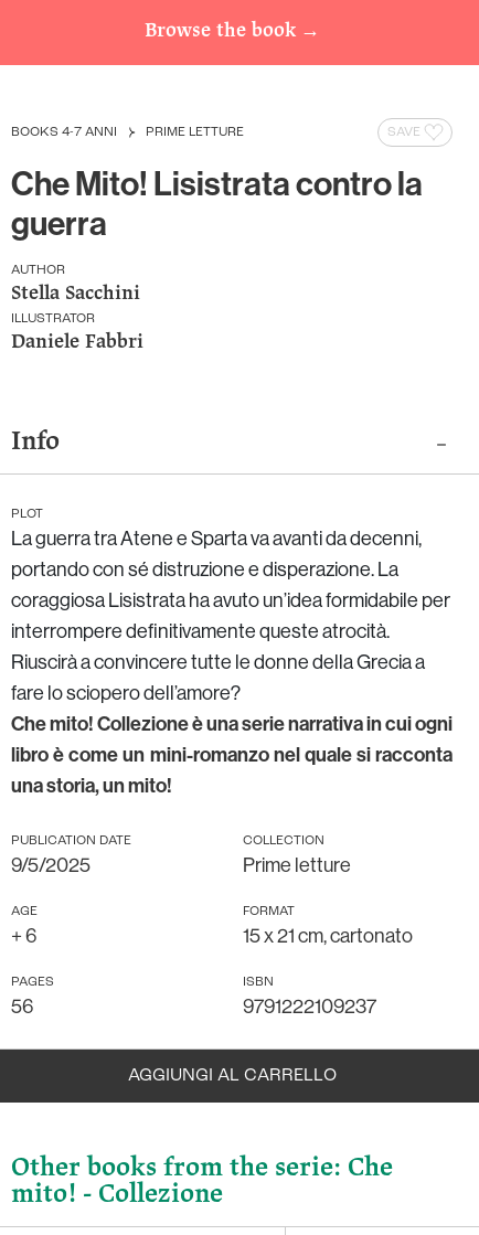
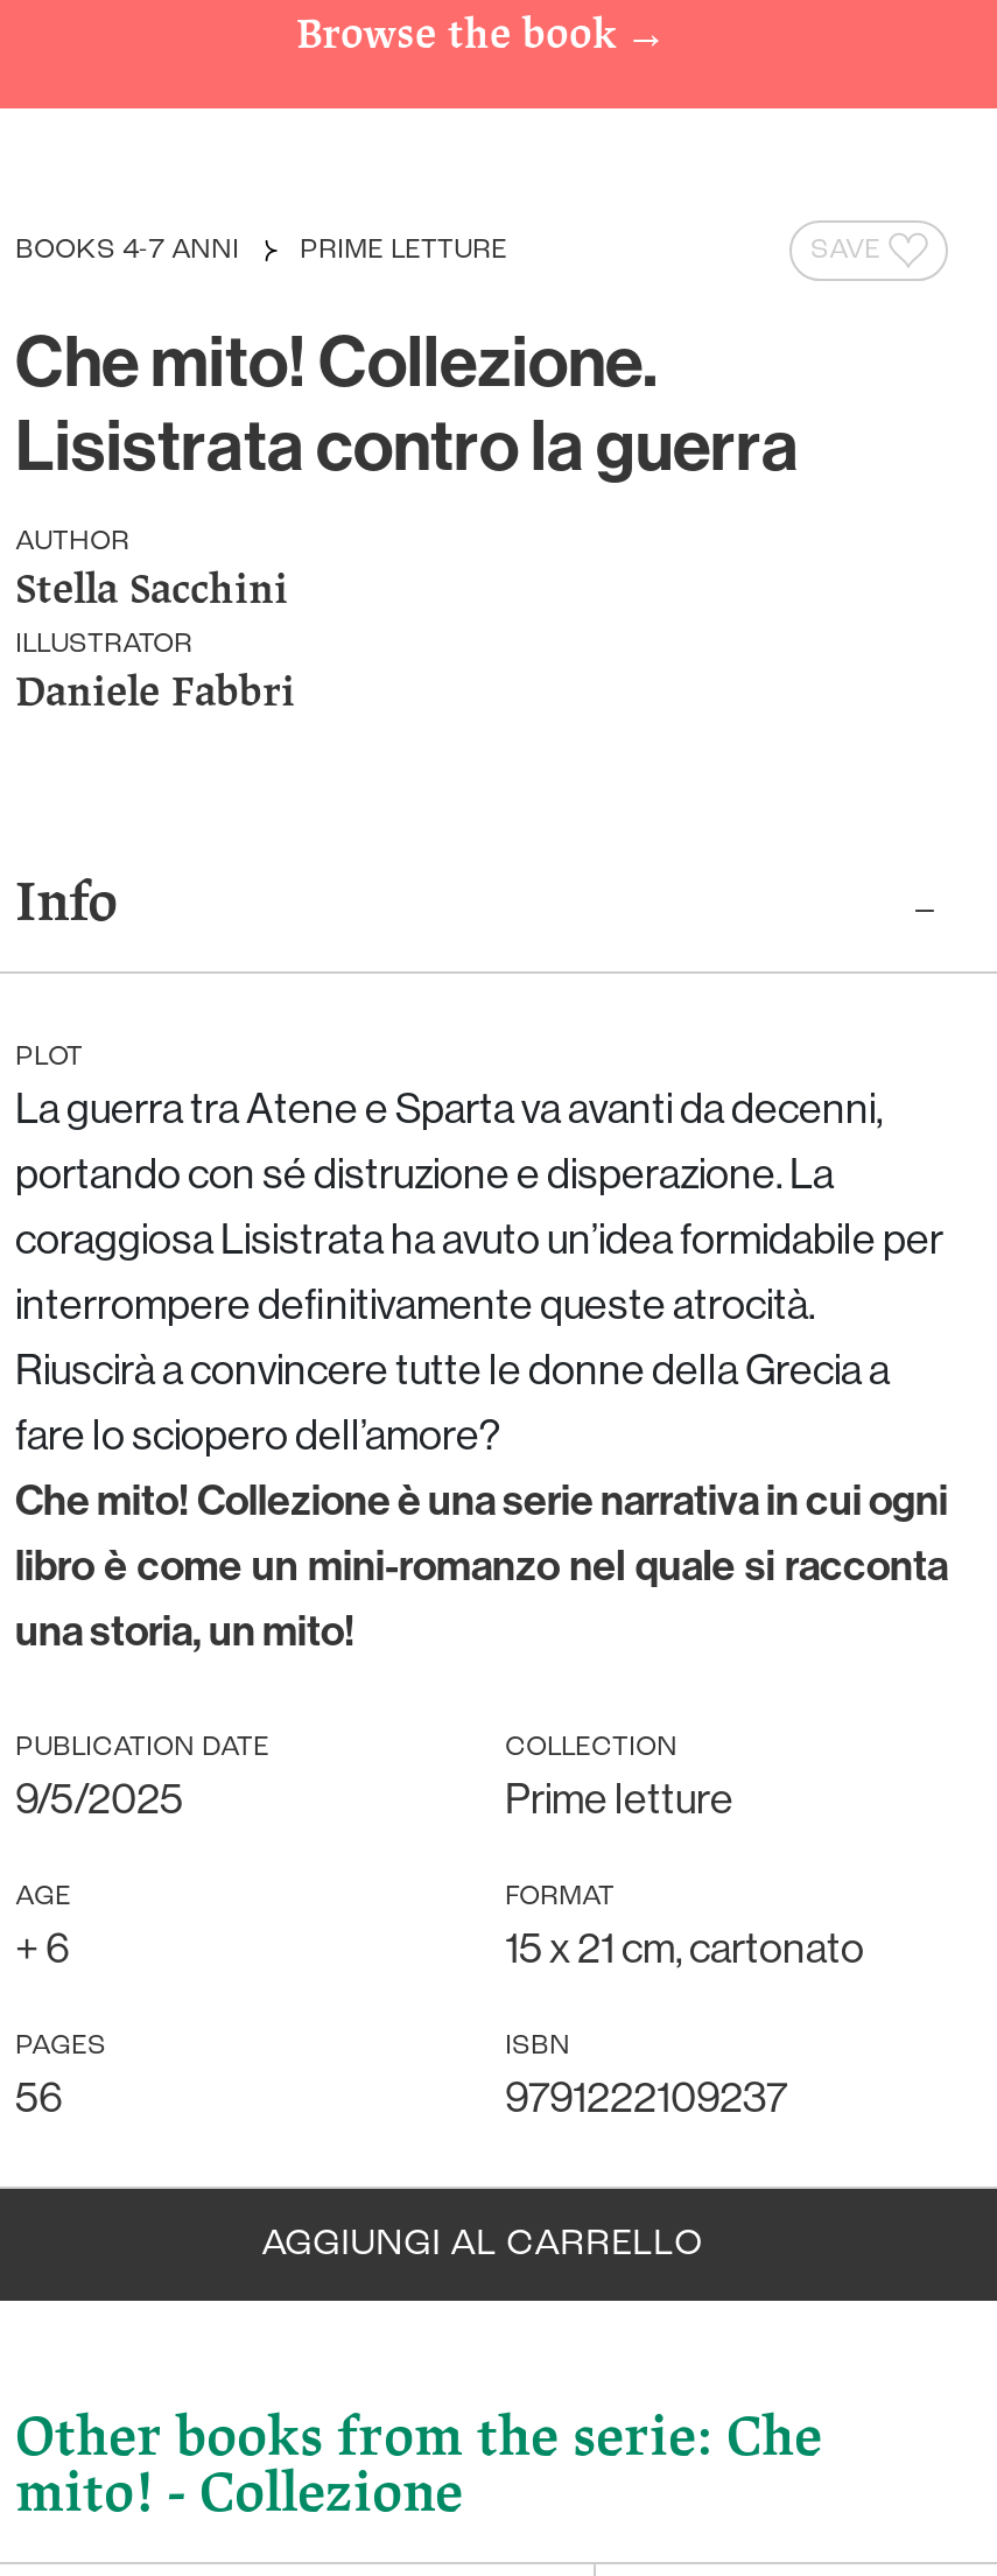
- Che Mito! Lisistrata contro la
- guerra
+ Che mito! Collezione.
+ Lisistrata contro la guerra
